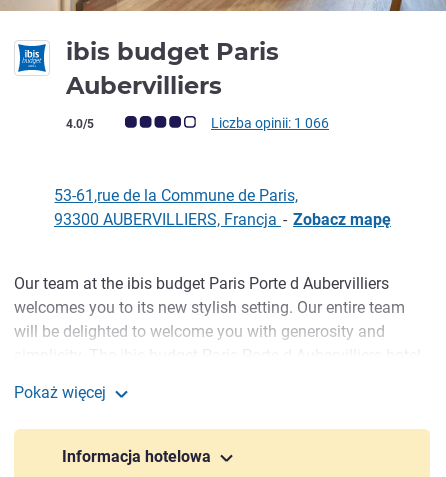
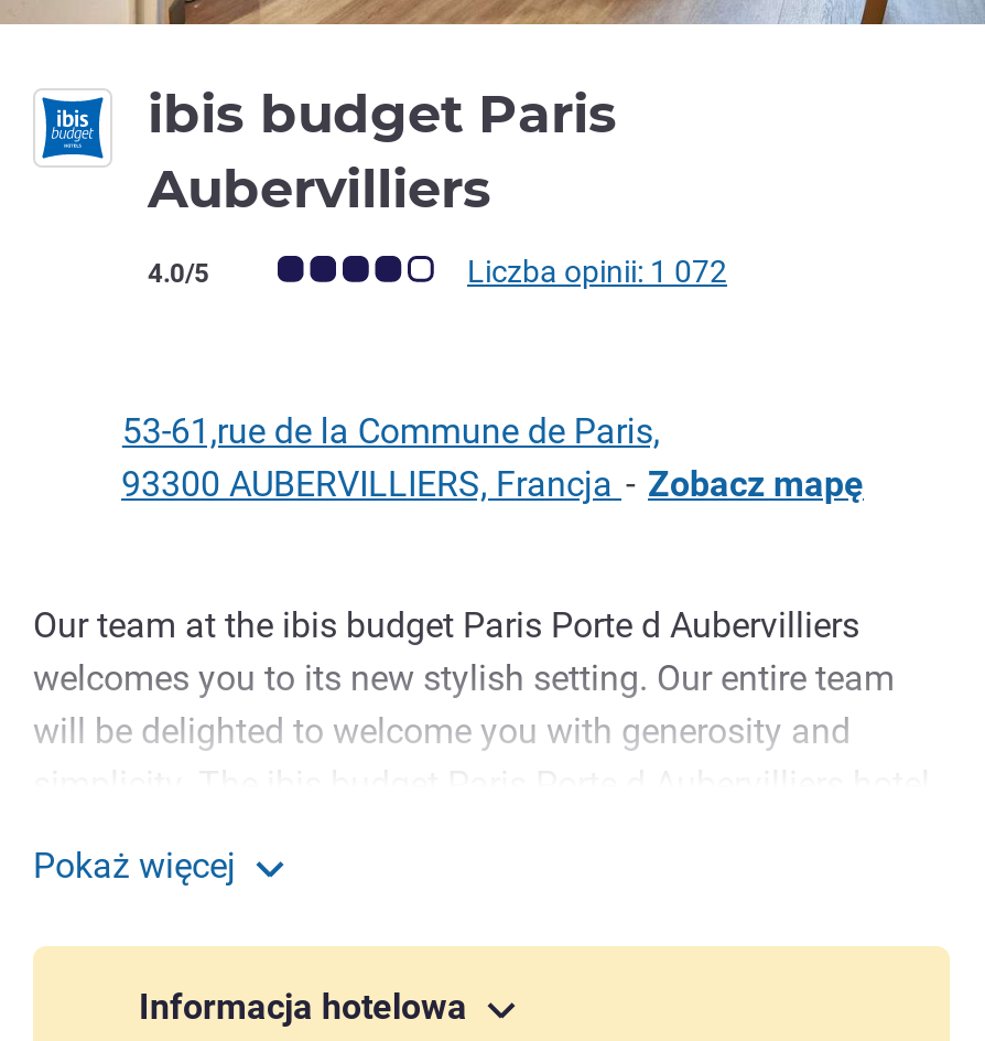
- Liczba opinii: 1 066
+ Liczba opinii: 1 072
